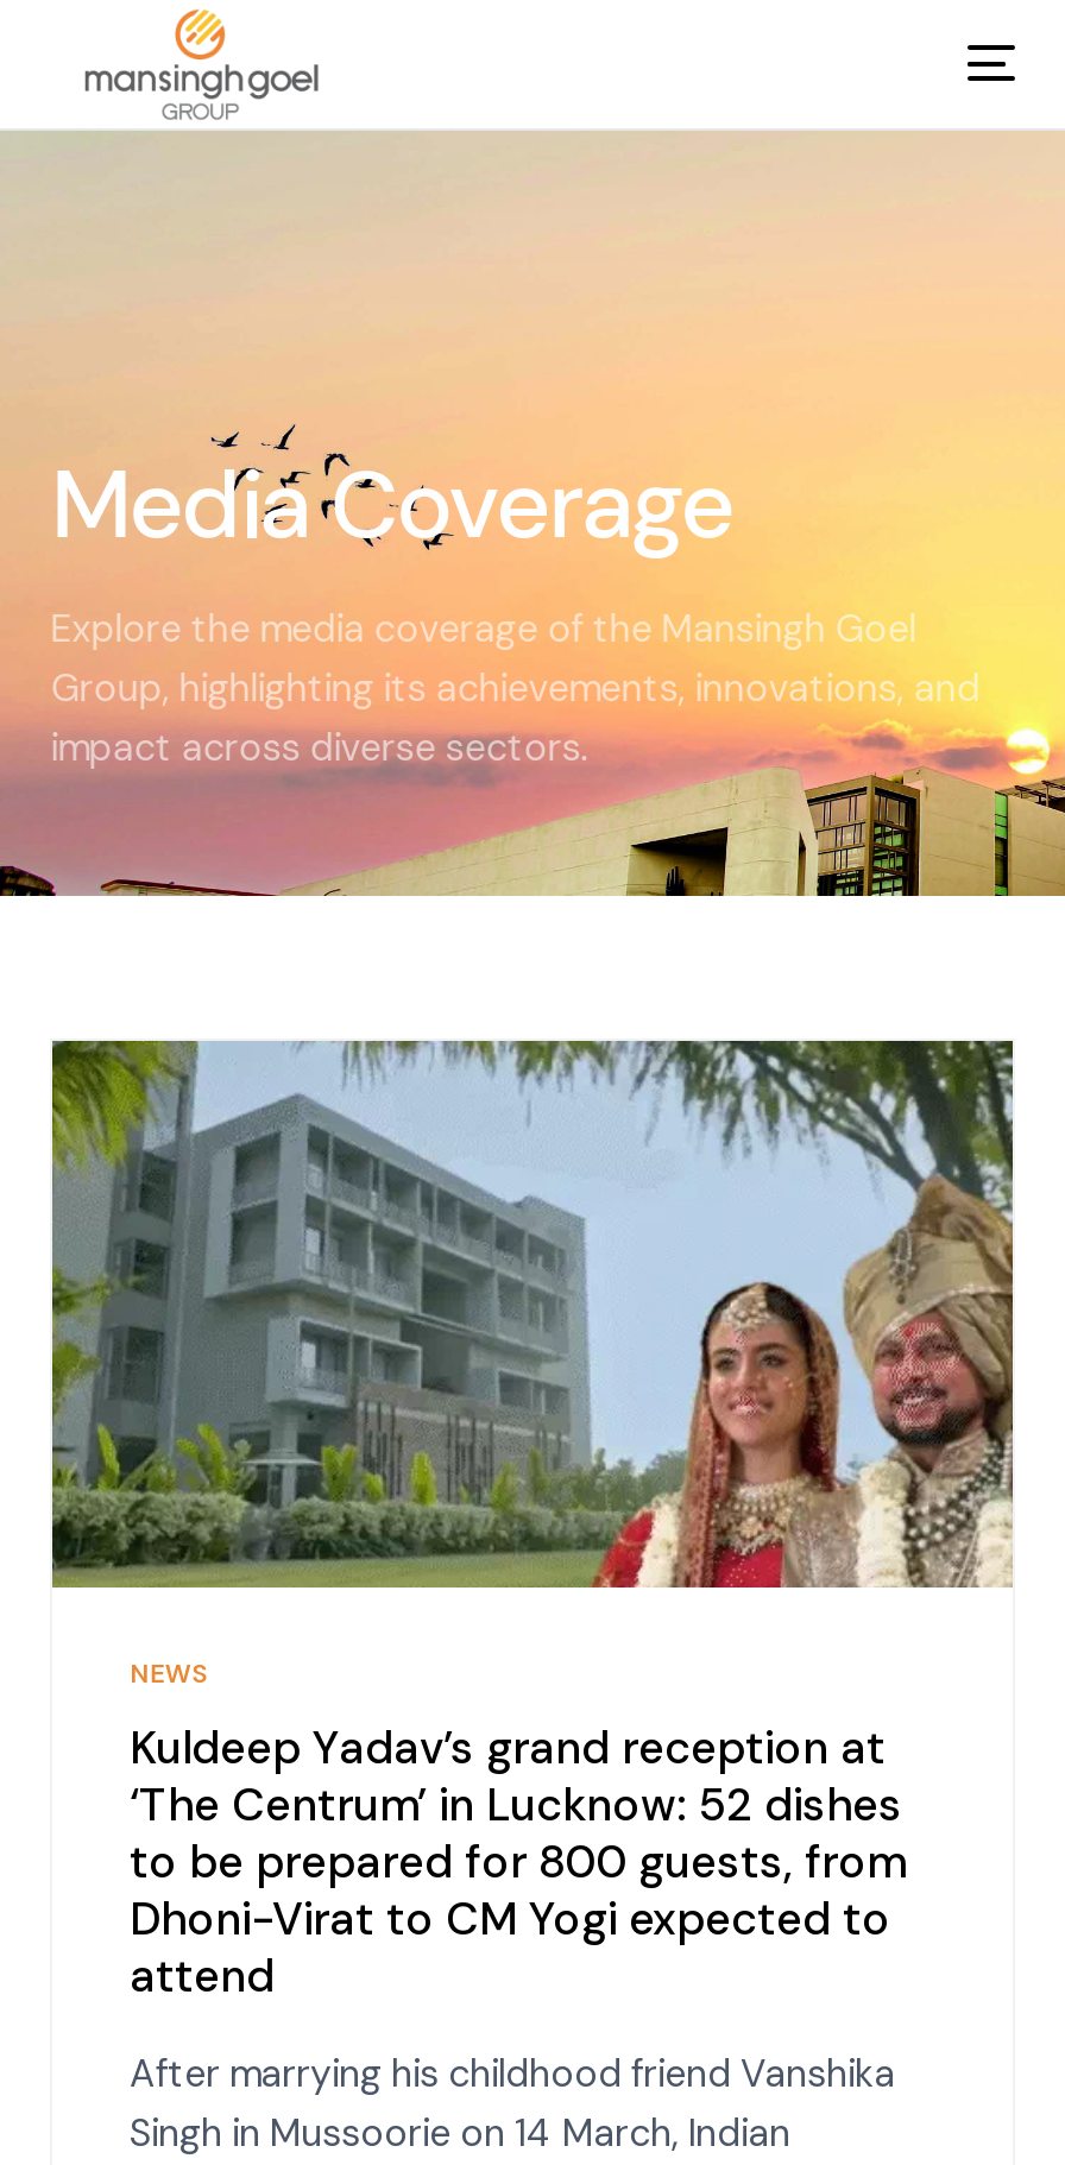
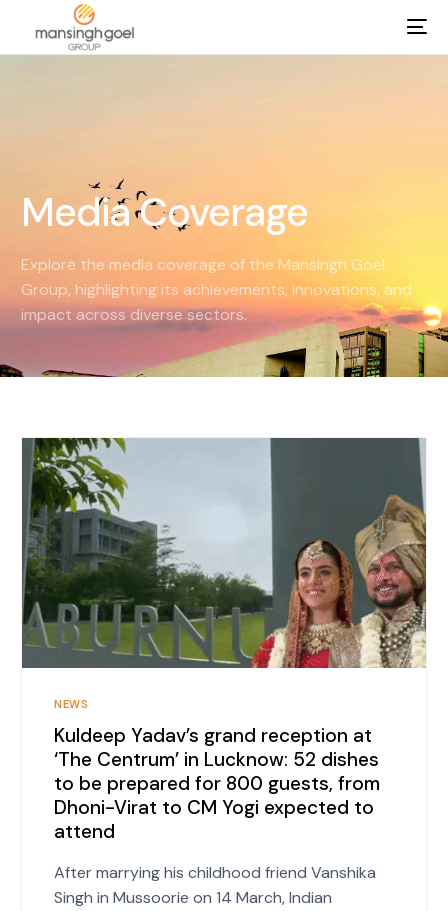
- [image]
+ [image]
